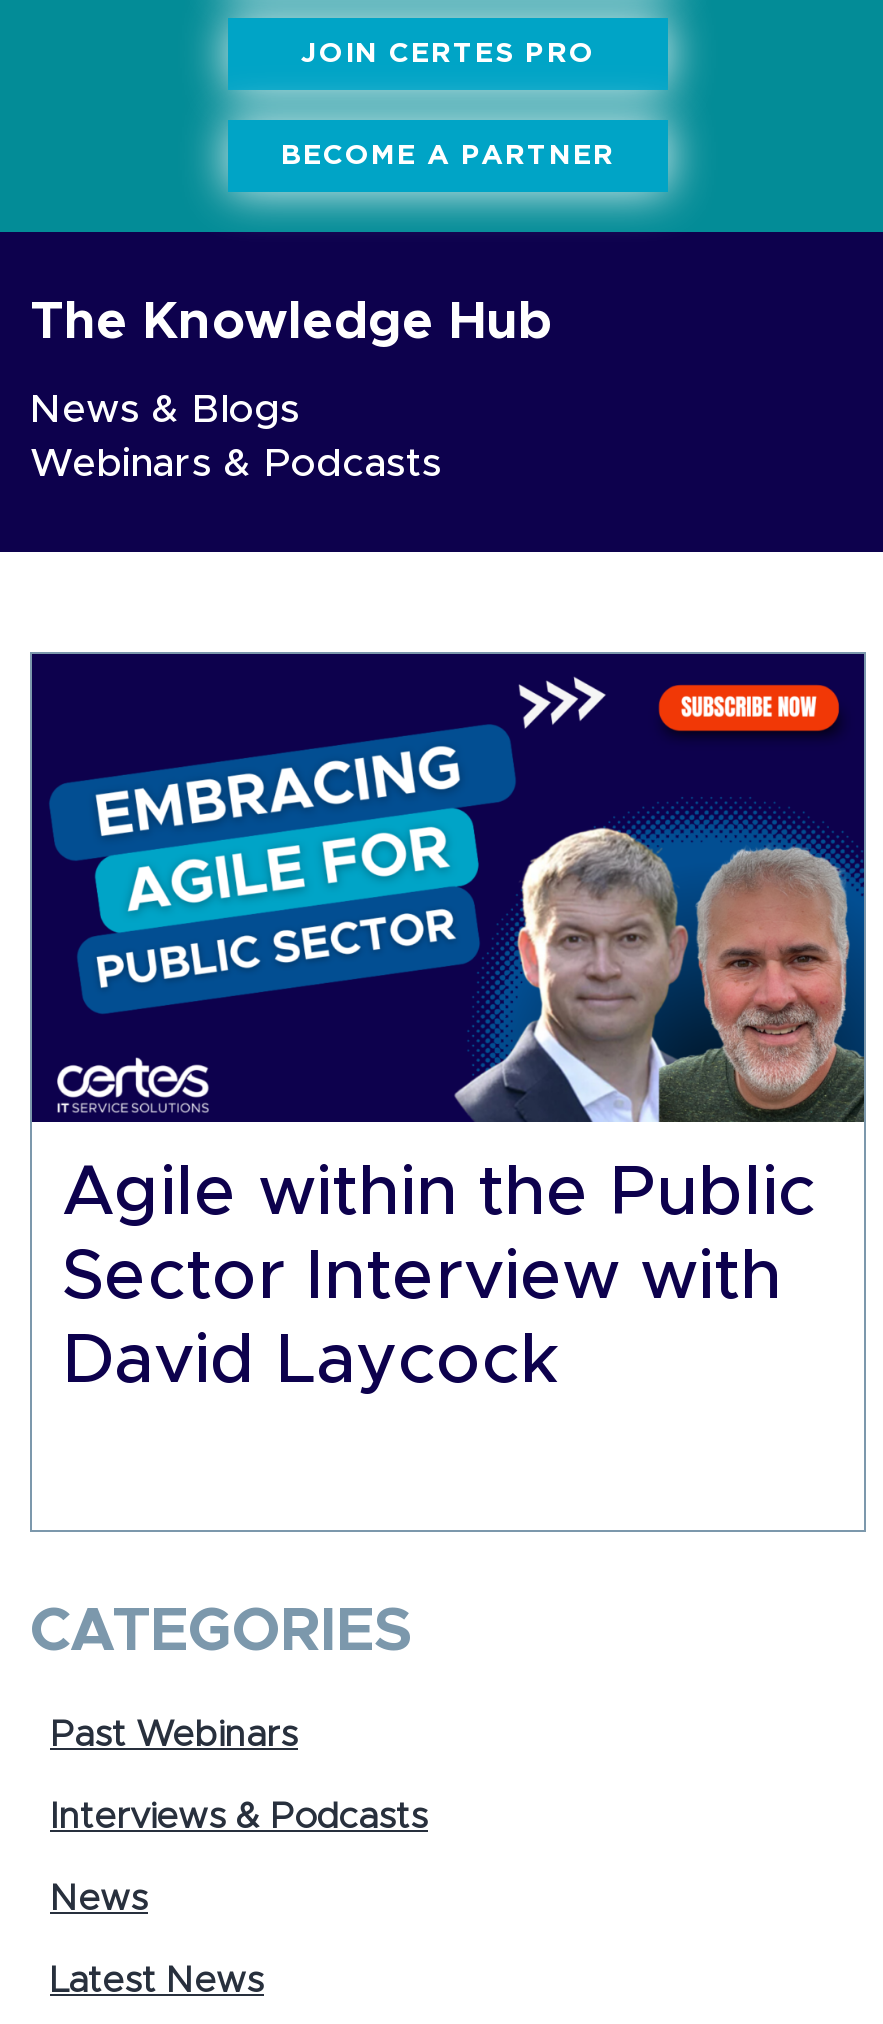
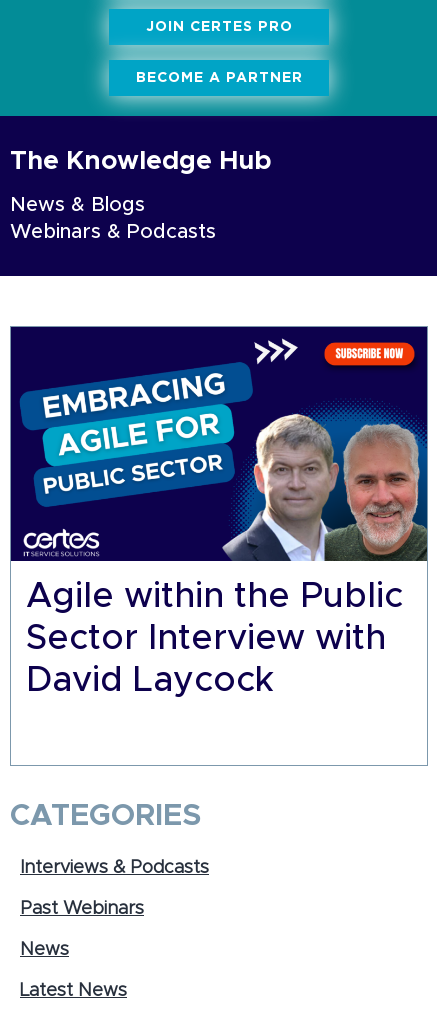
moved down: Past Webinars

moved up: Interviews & Podcasts
